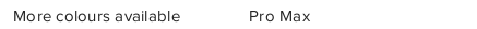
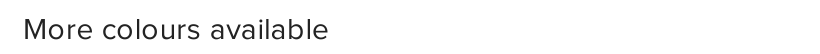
- Pro Max
